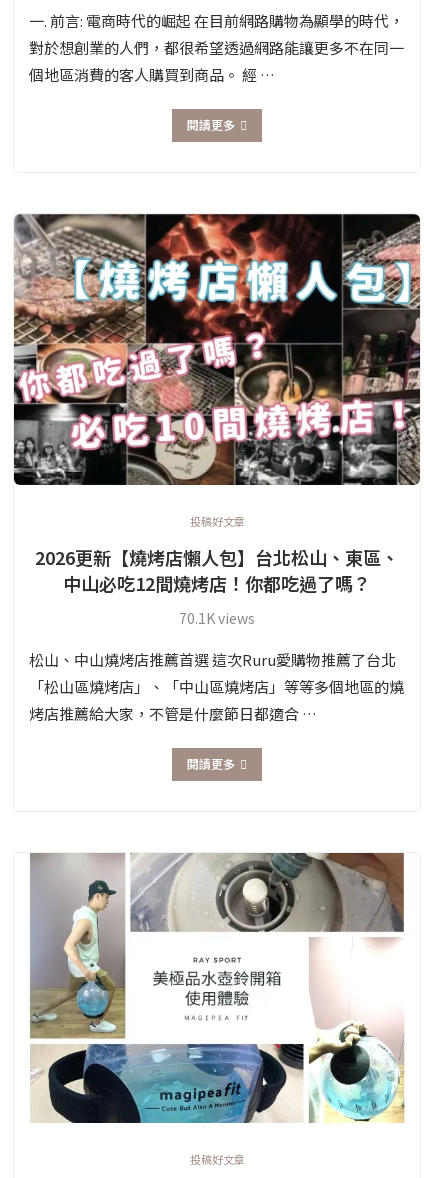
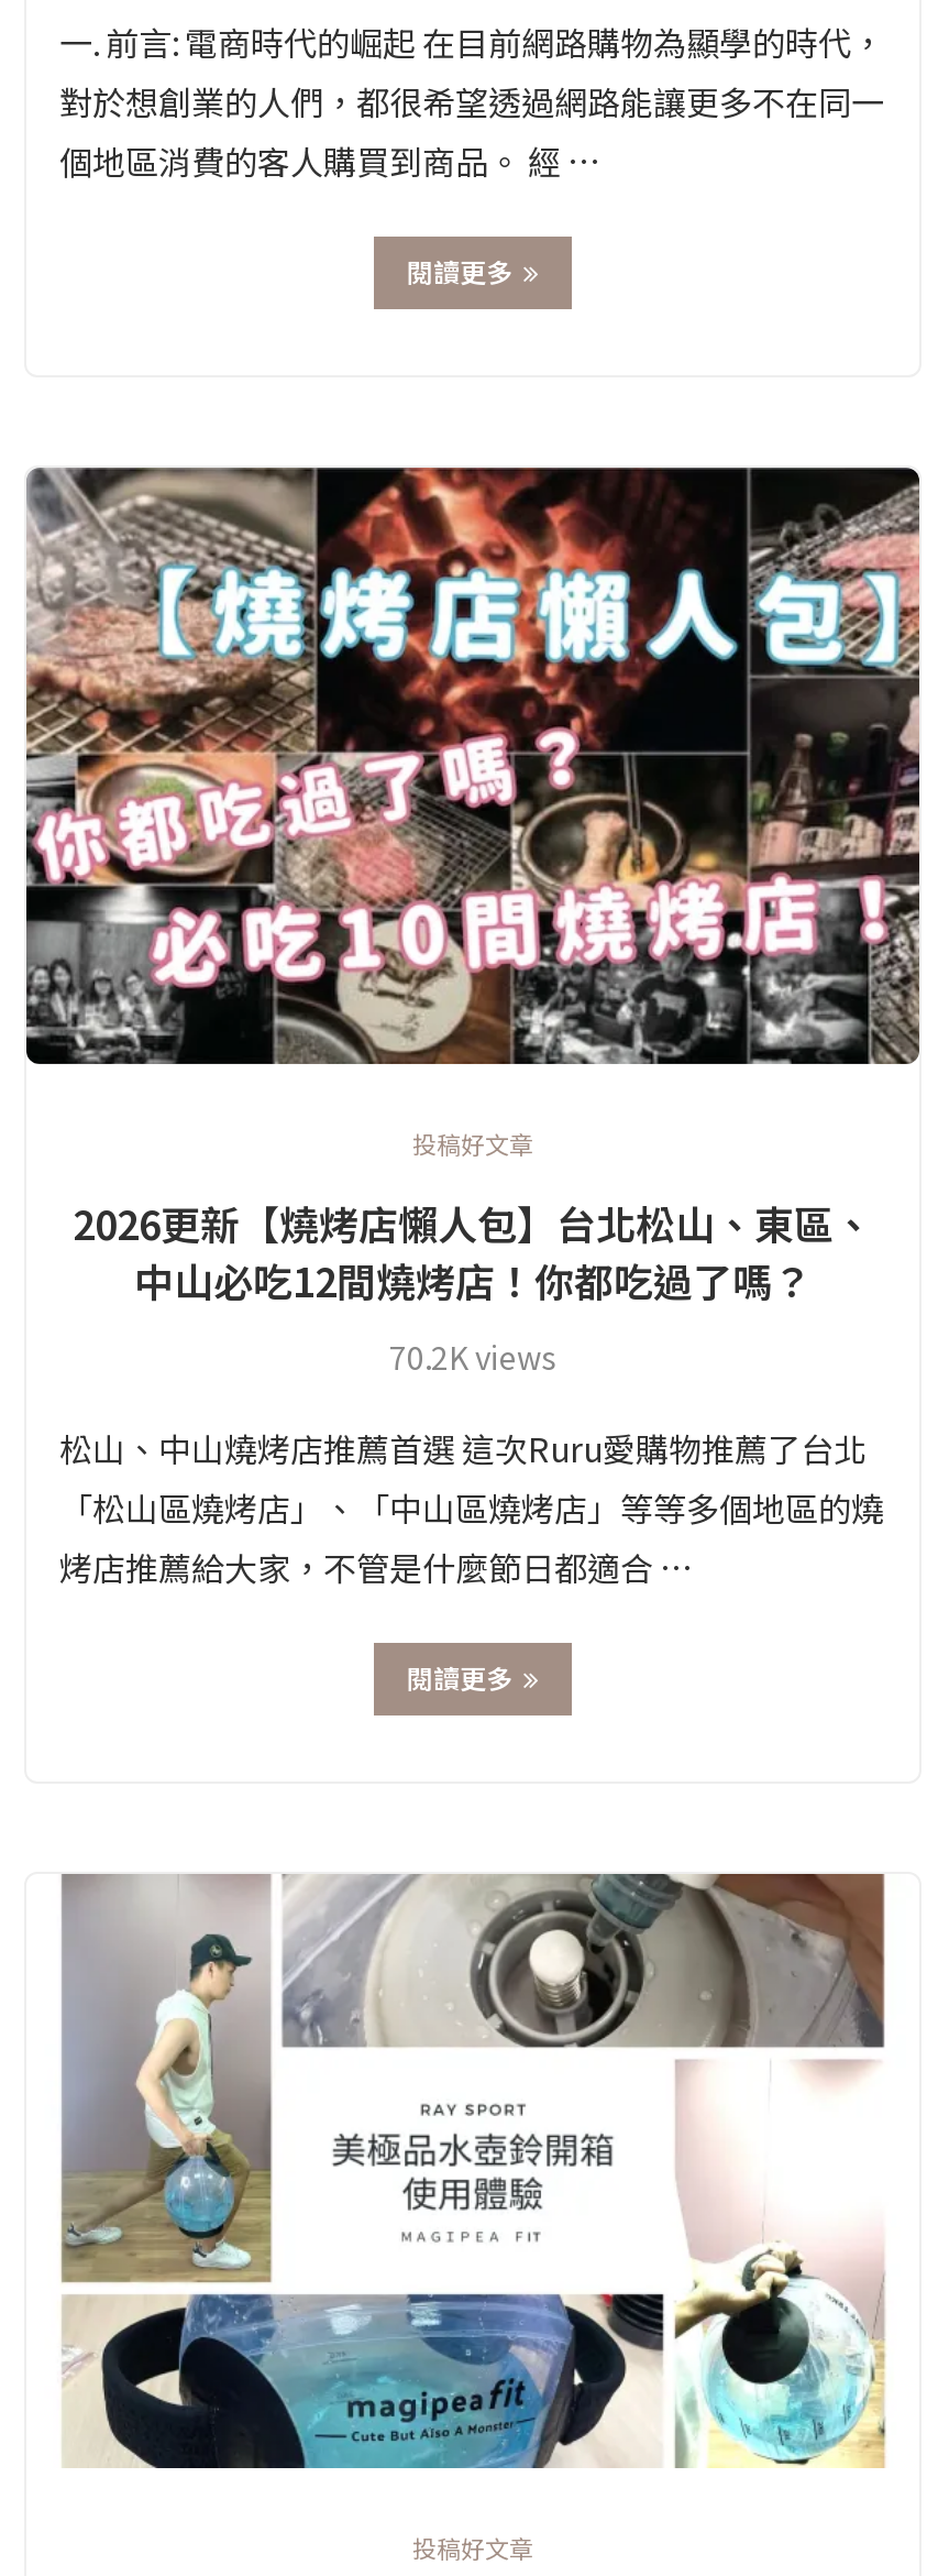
- 70.1K views
+ 70.2K views
